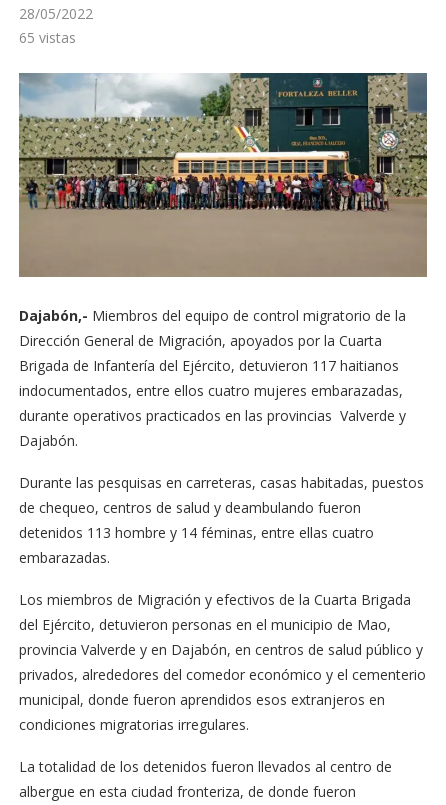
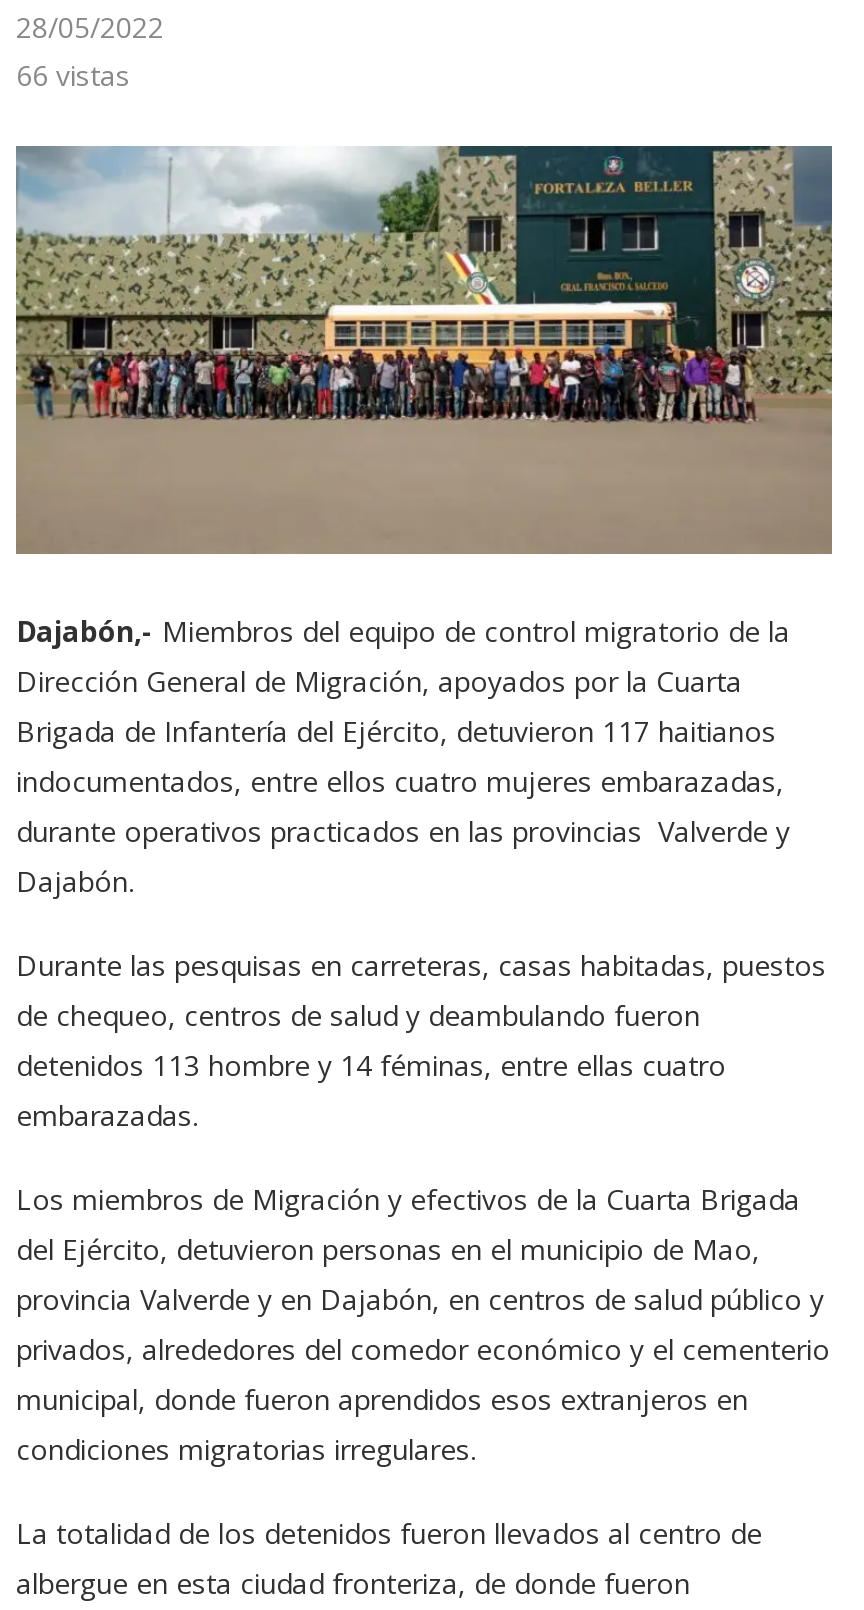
- 65 vistas
+ 66 vistas
